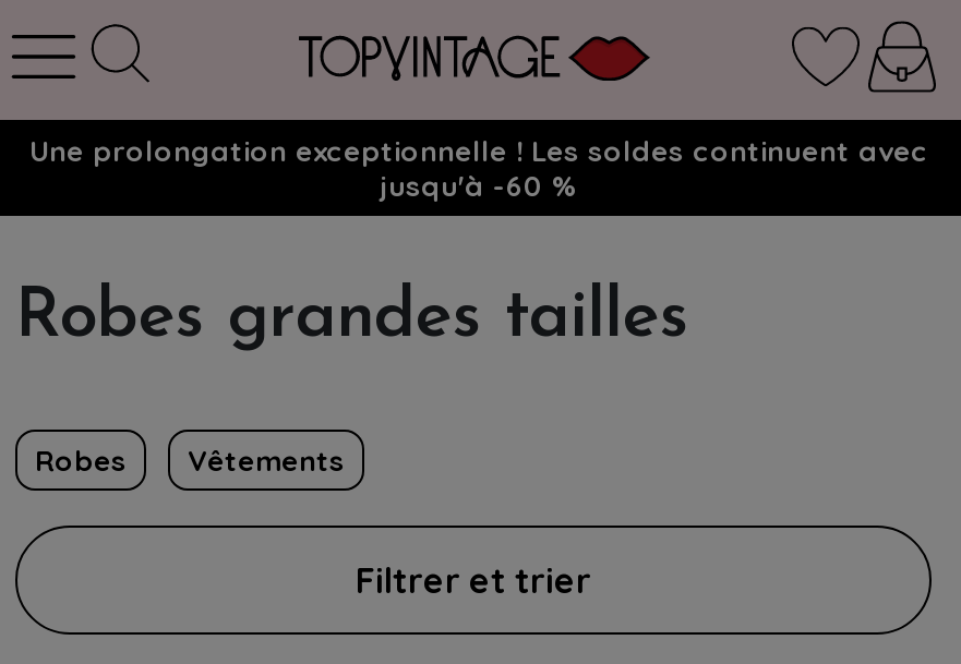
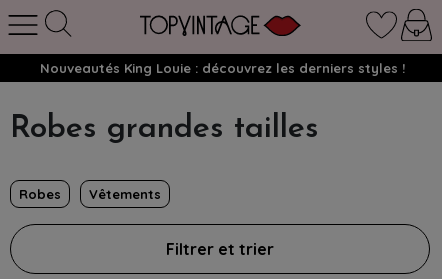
- Une prolongation exceptionnelle ! Les soldes continuent avec
- jusqu'à -60 %
+ Nouveautés King Louie : découvrez les derniers styles !
